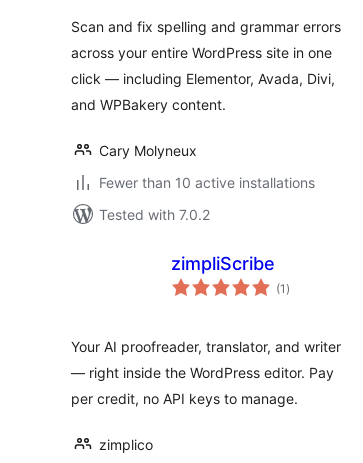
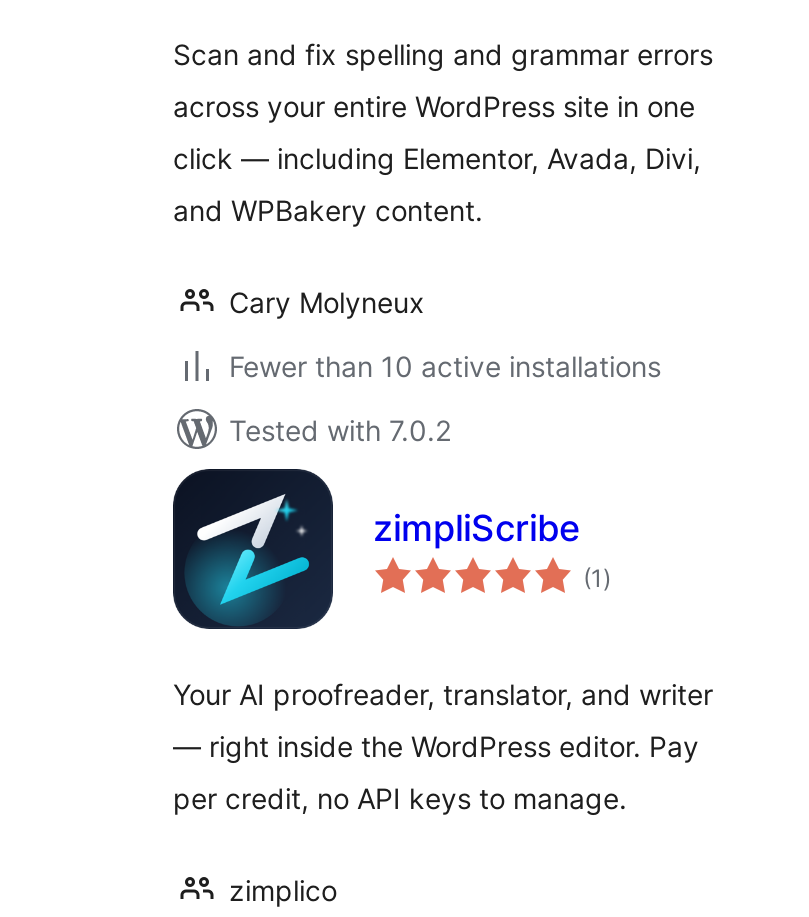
+ [image]
